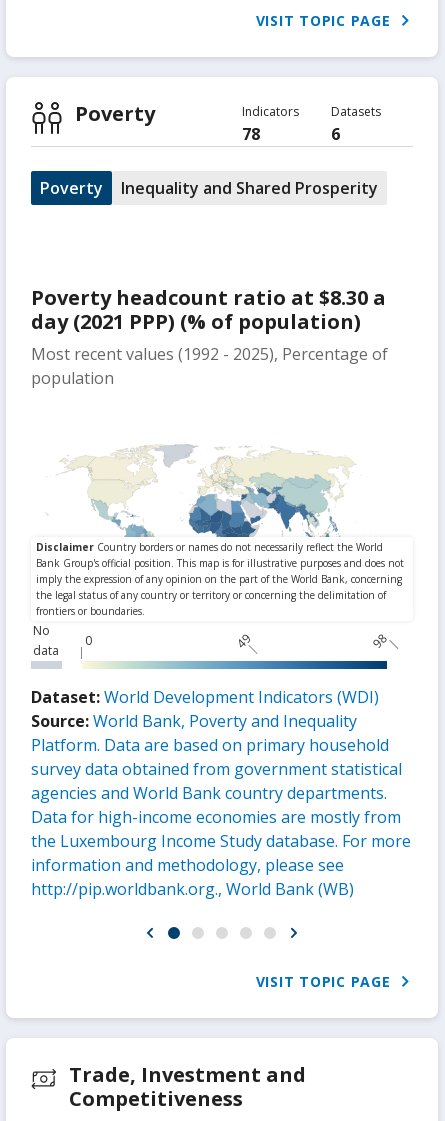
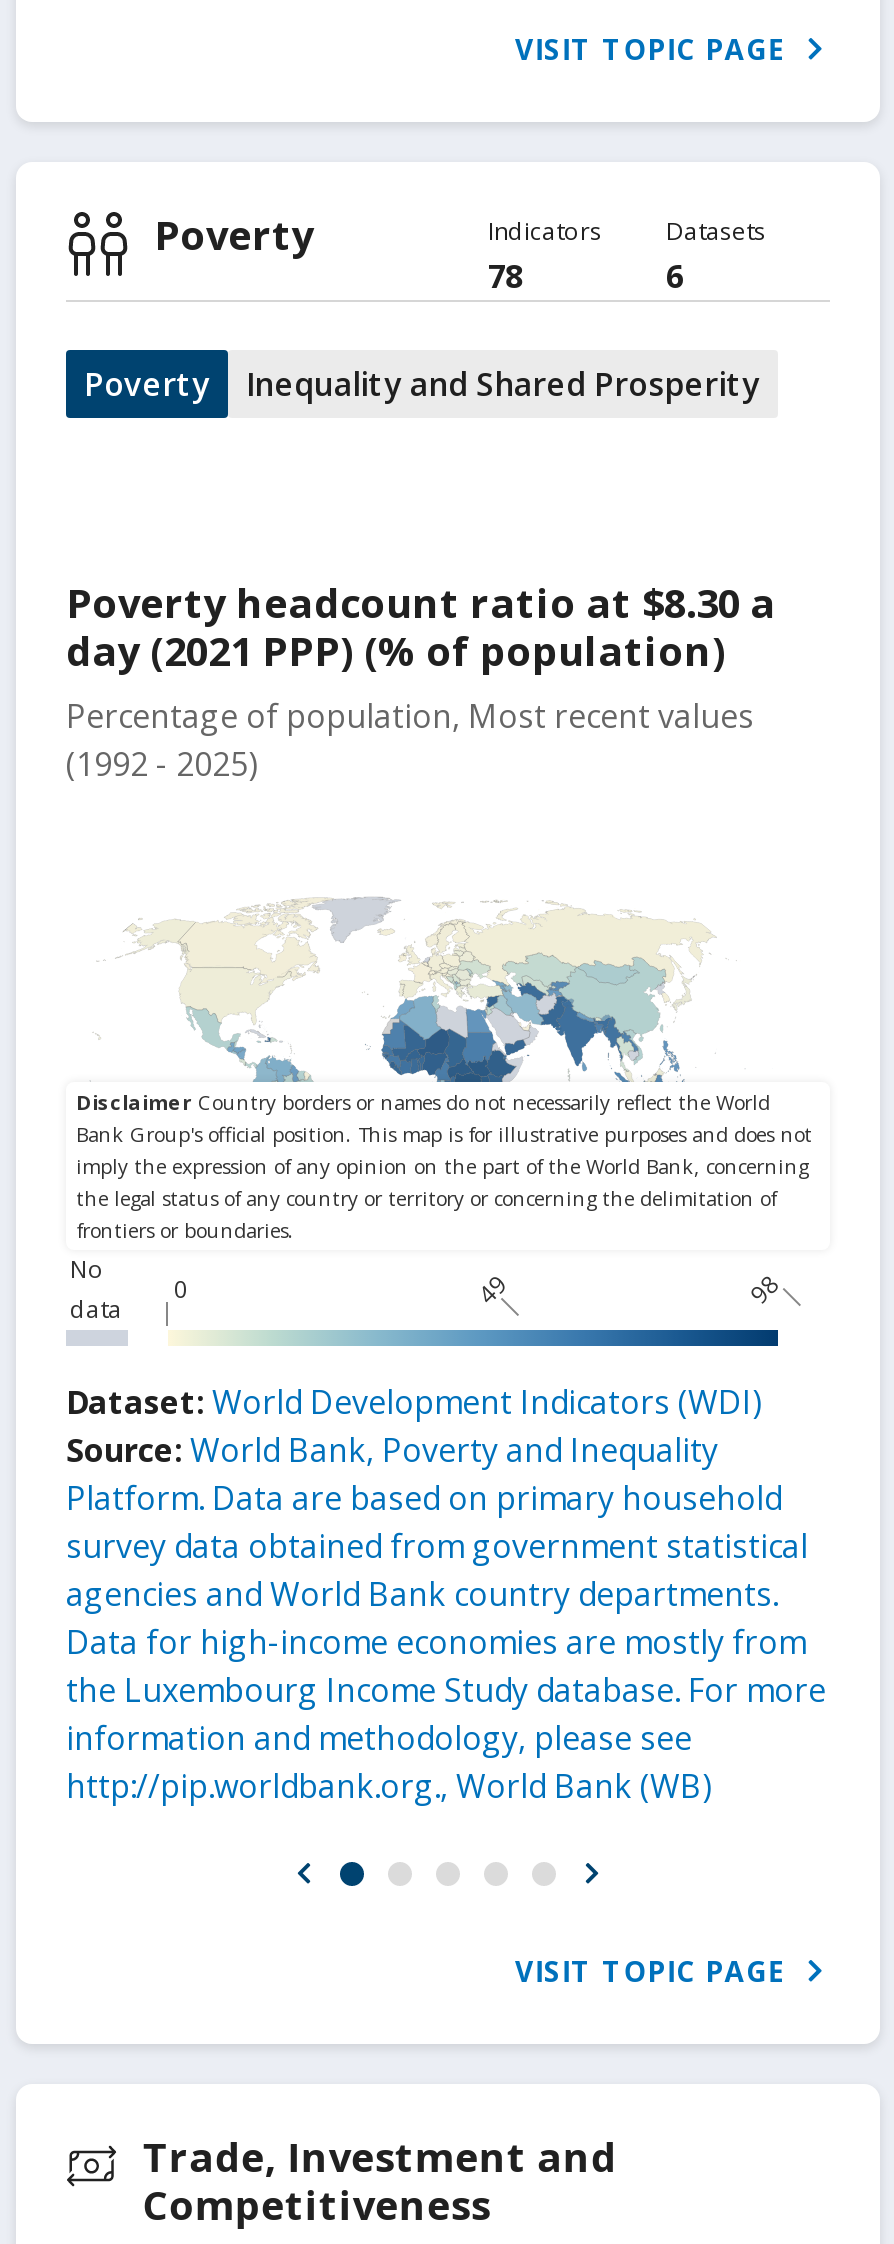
- Most recent values (1992 - 2025), Percentage of
- population
+ Percentage of population, Most recent values
+ (1992 - 2025)
